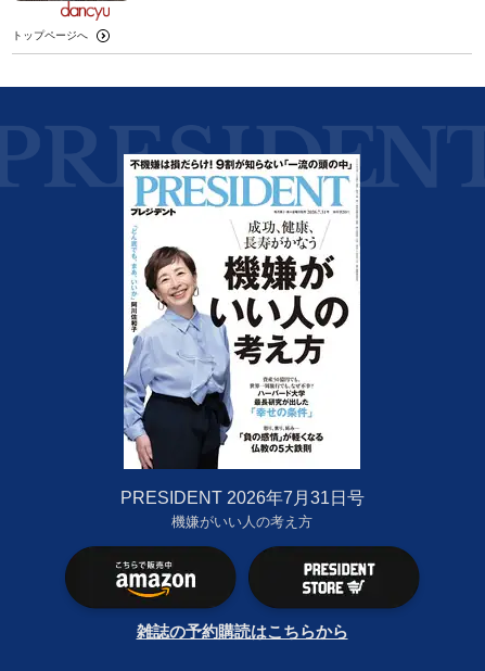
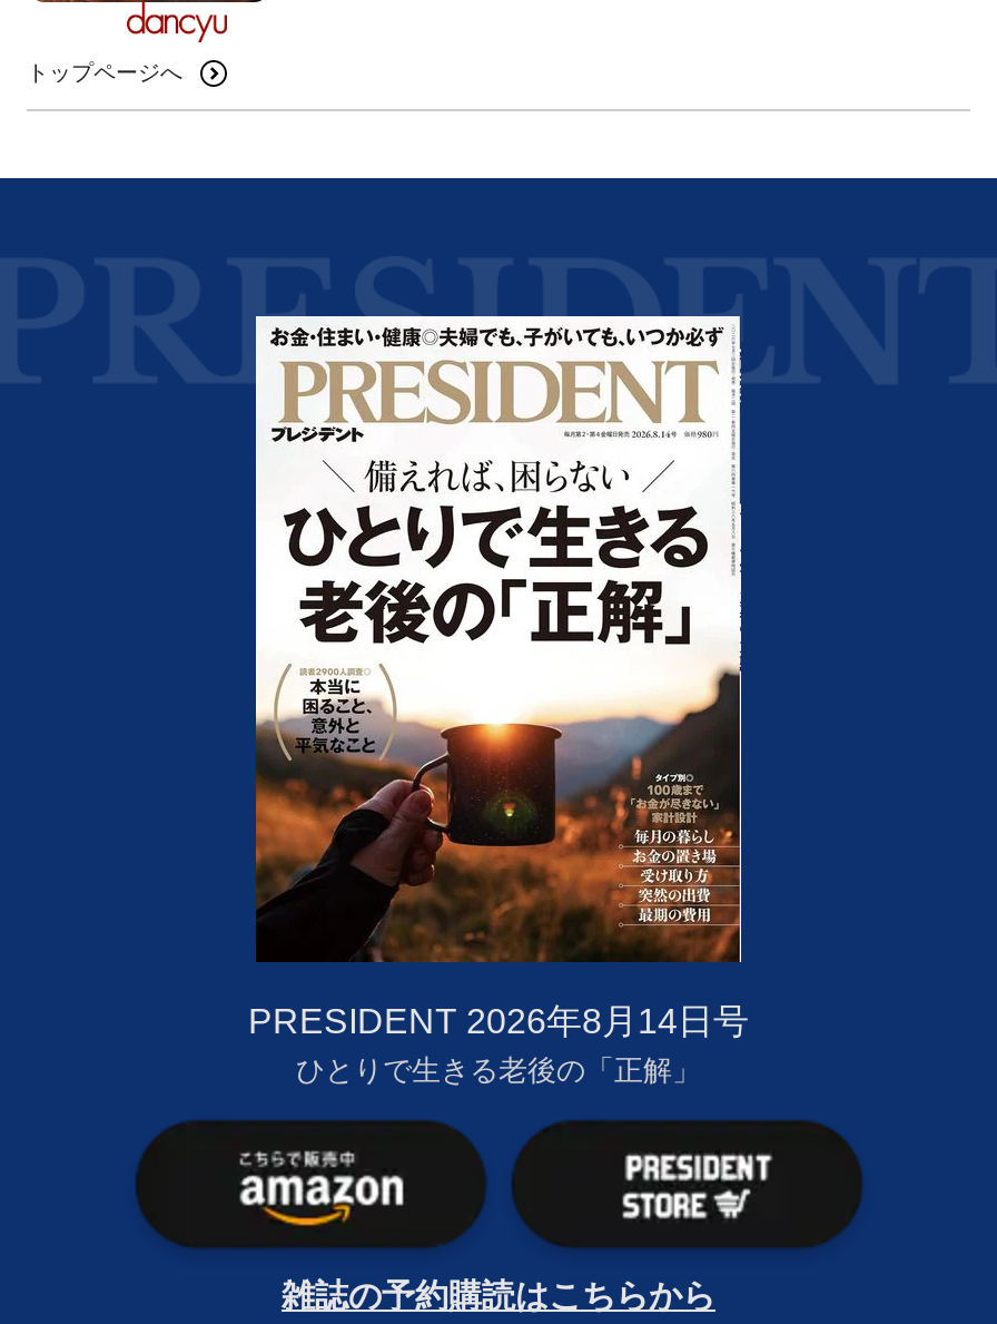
- [image]
- PRESIDENT 2026年7月31日号
- 機嫌がいい人の考え方
+ [image]
+ PRESIDENT 2026年8月14日号
+ ひとりで生きる老後の「正解」
